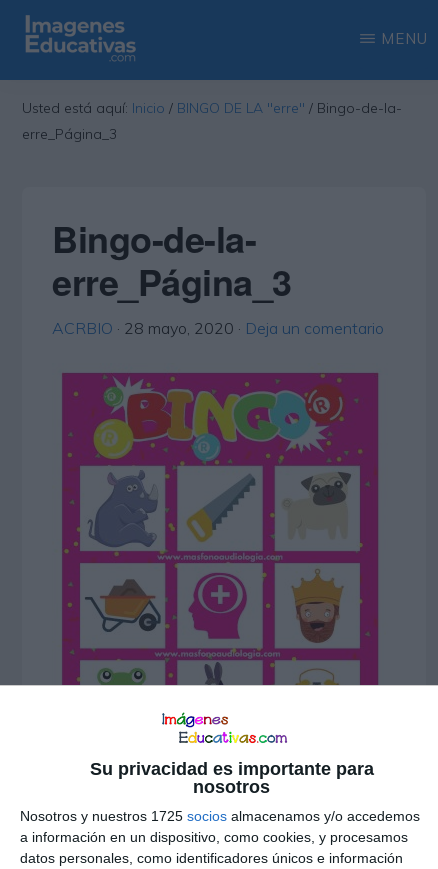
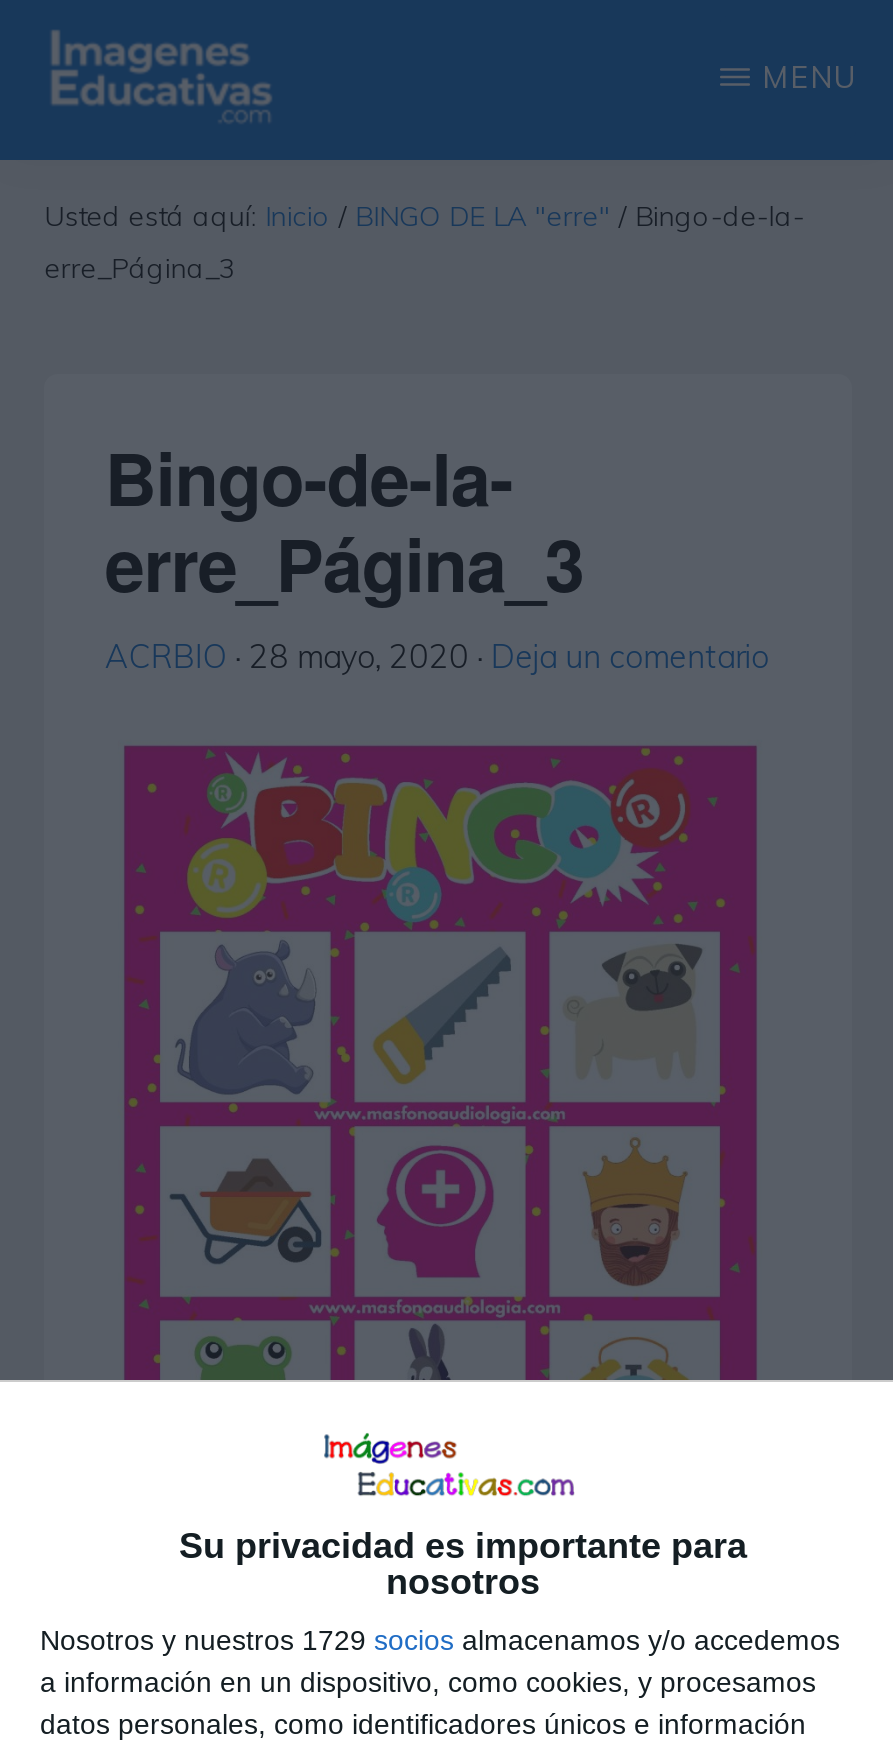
- Nosotros y nuestros 1725 socios almacenamos y/o accedemos
+ Nosotros y nuestros 1729 socios almacenamos y/o accedemos
